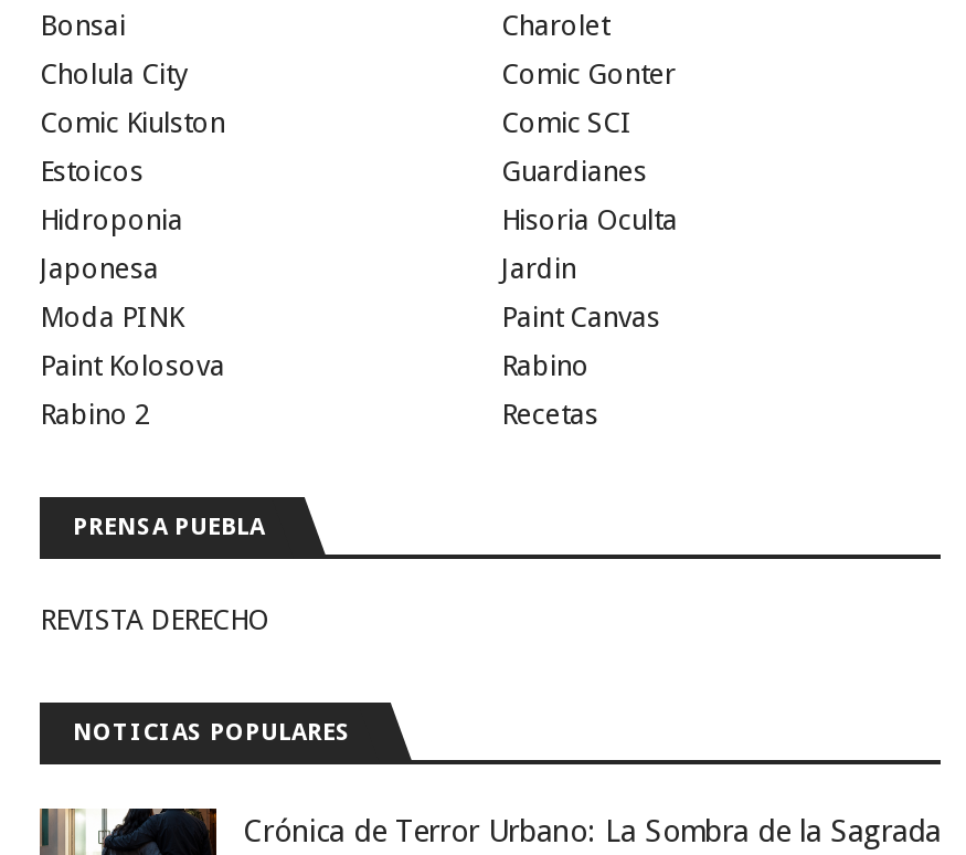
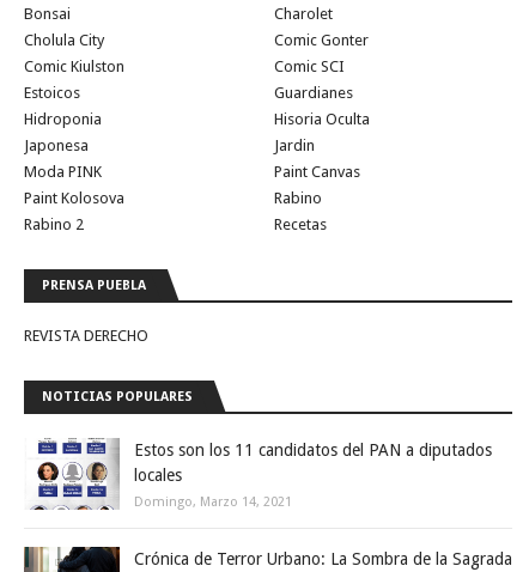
+ [image]
+ Estos son los 11 candidatos del PAN a diputados
+ locales
+ Domingo, Marzo 14, 2021
